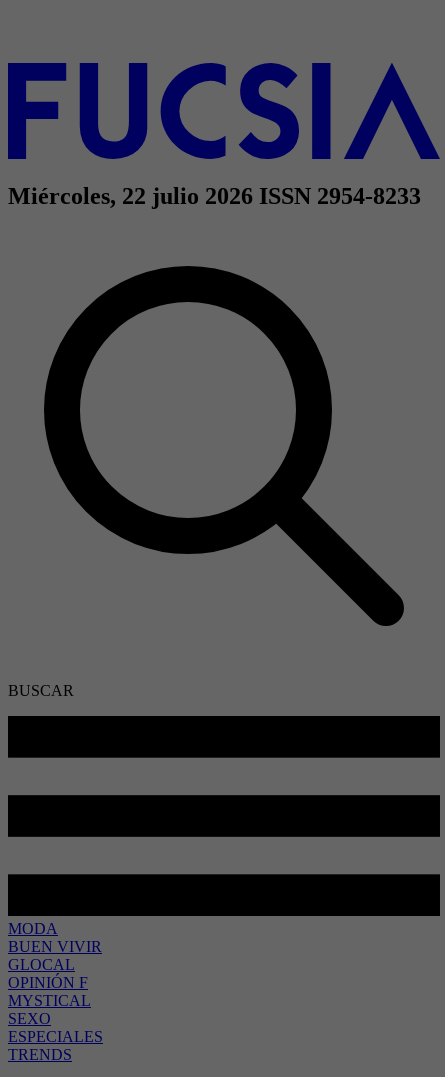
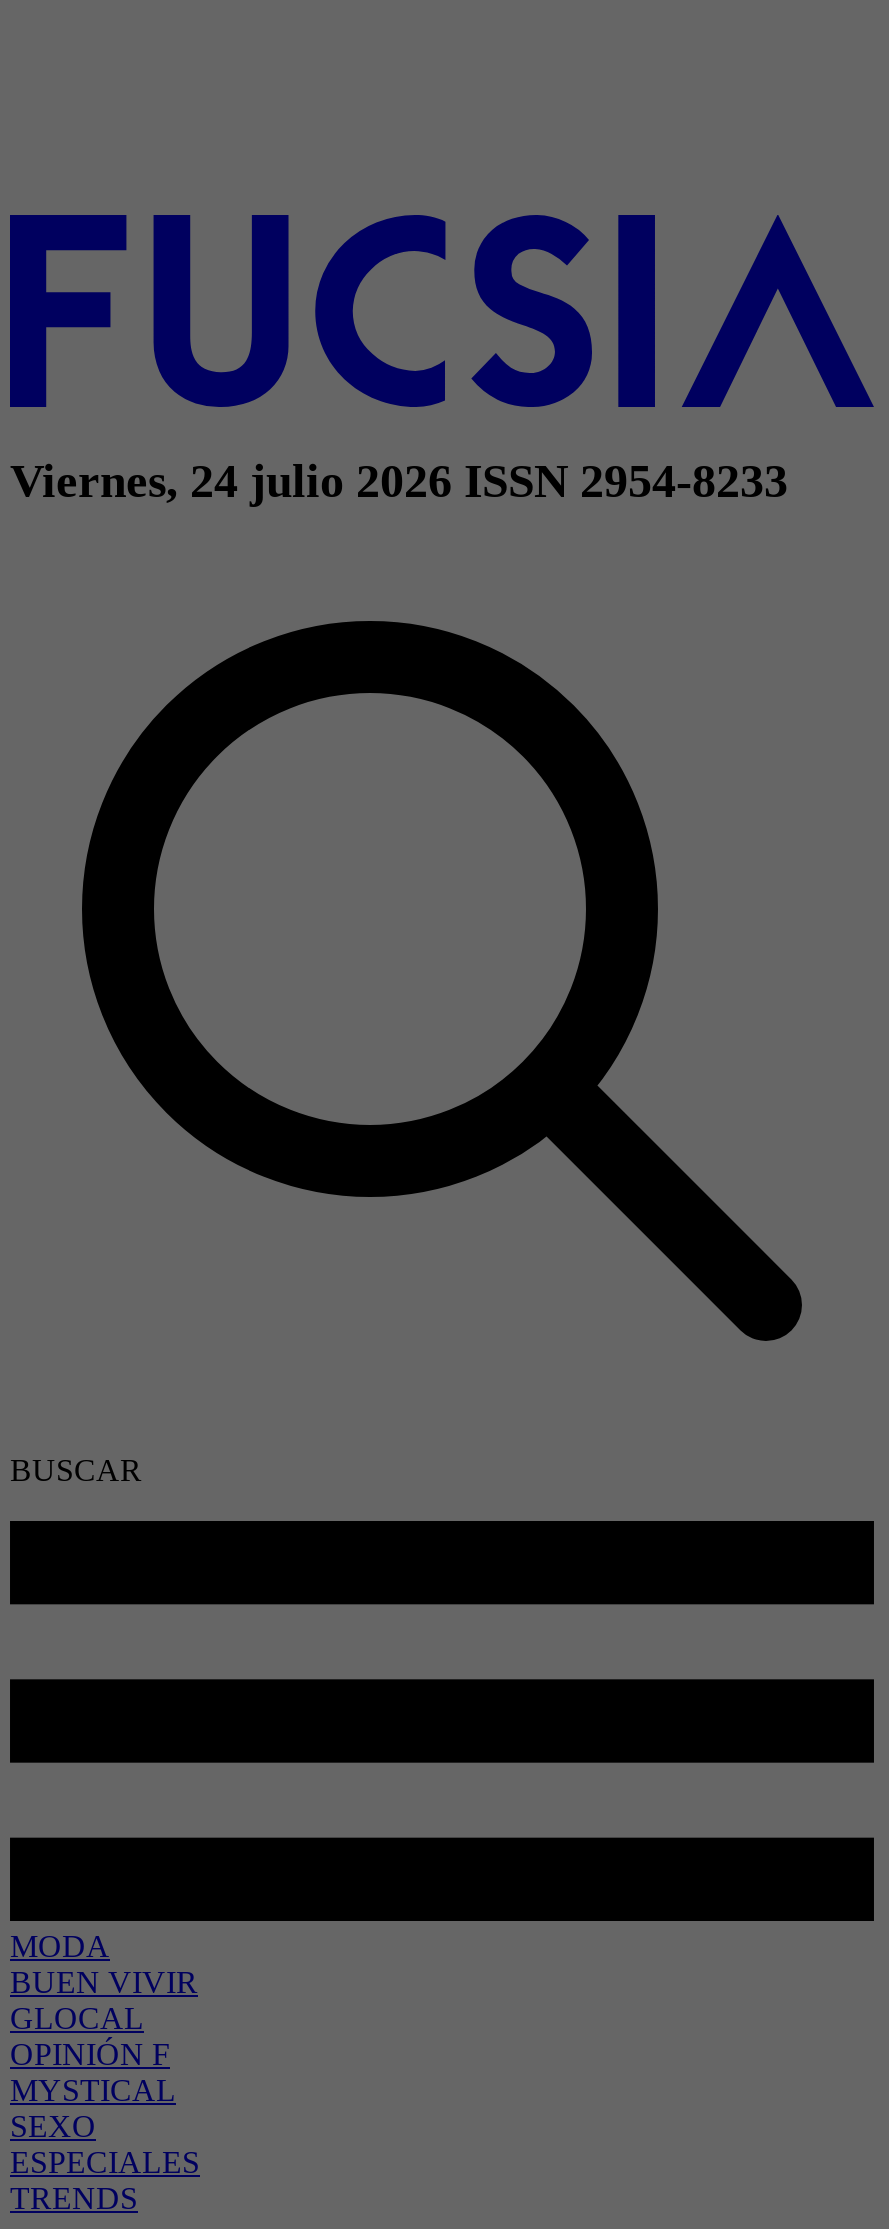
- Miércoles, 22 julio 2026 ISSN 2954-8233
+ Viernes, 24 julio 2026 ISSN 2954-8233
